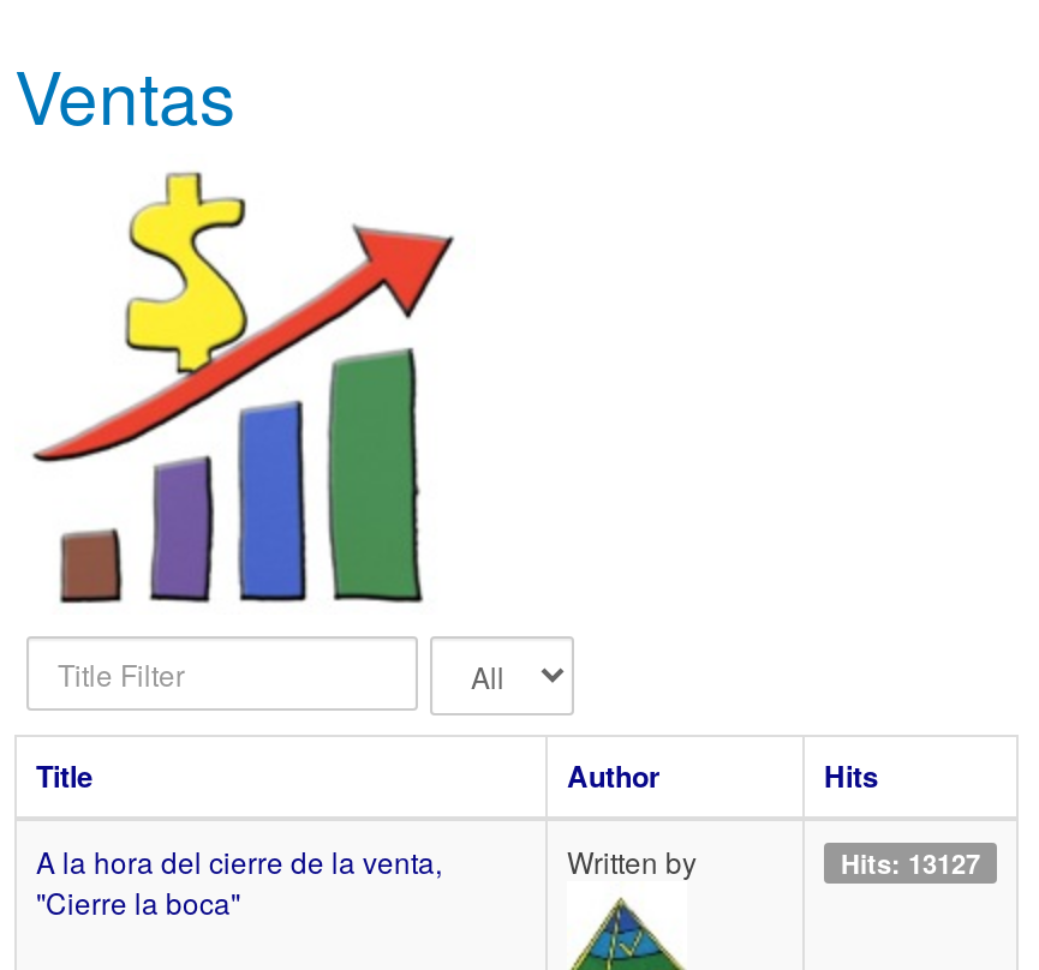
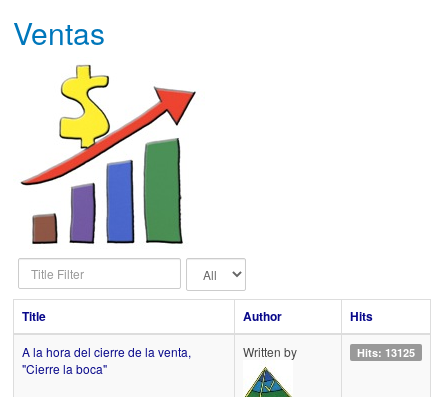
- Hits: 13127
+ Hits: 13125
